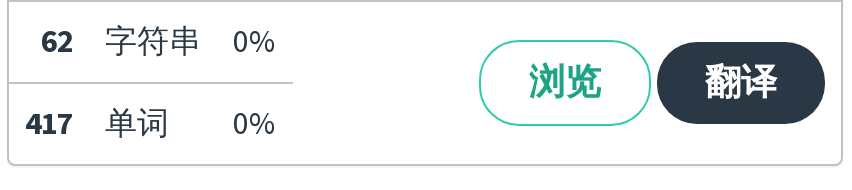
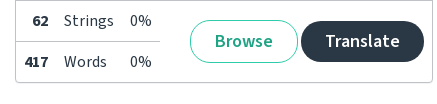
- 字符串
+ Strings

- 浏览
- 翻译
+ Browse
+ Translate

- 单词
+ Words
